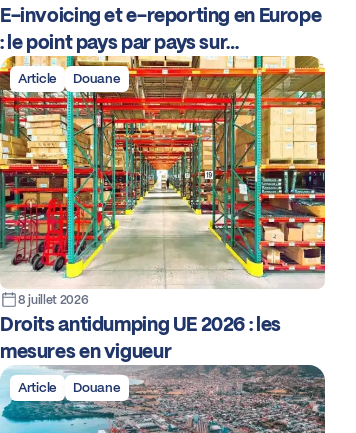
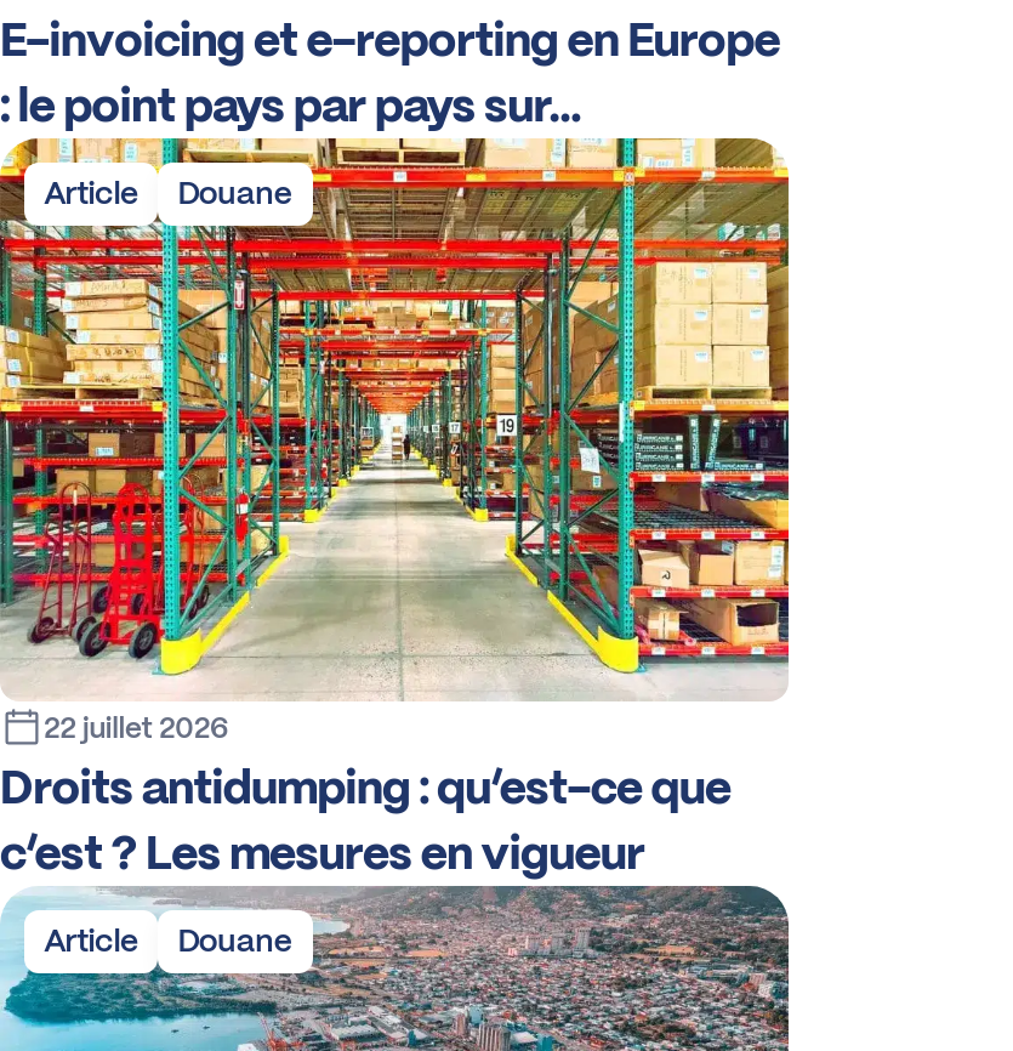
- 8 juillet 2026
- Droits antidumping UE 2026 : les
- mesures en vigueur
+ 22 juillet 2026
+ Droits antidumping : qu’est-ce que
+ c’est ? Les mesures en vigueur
